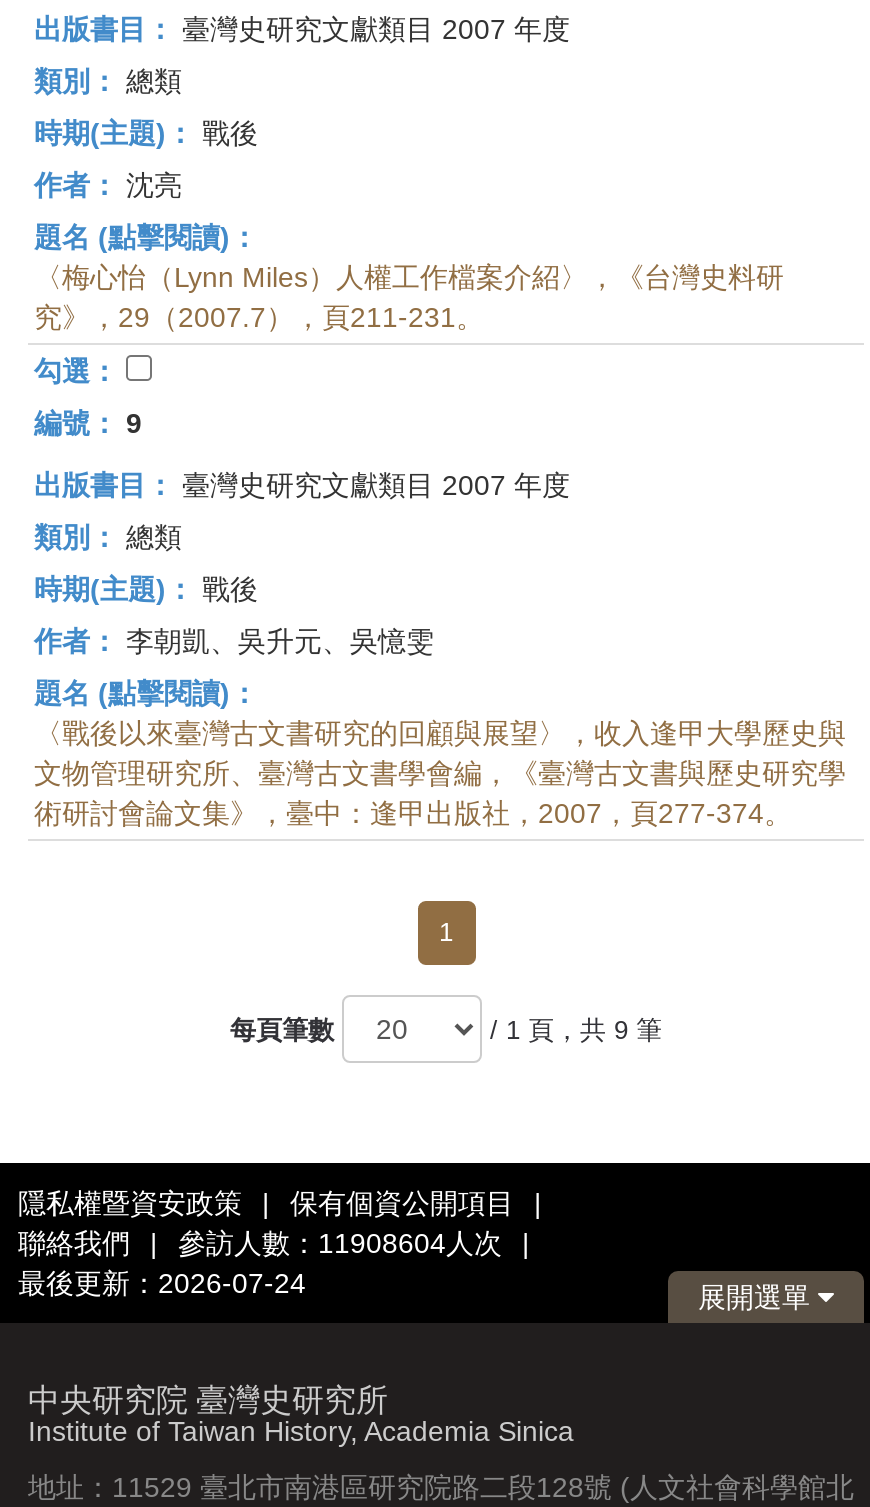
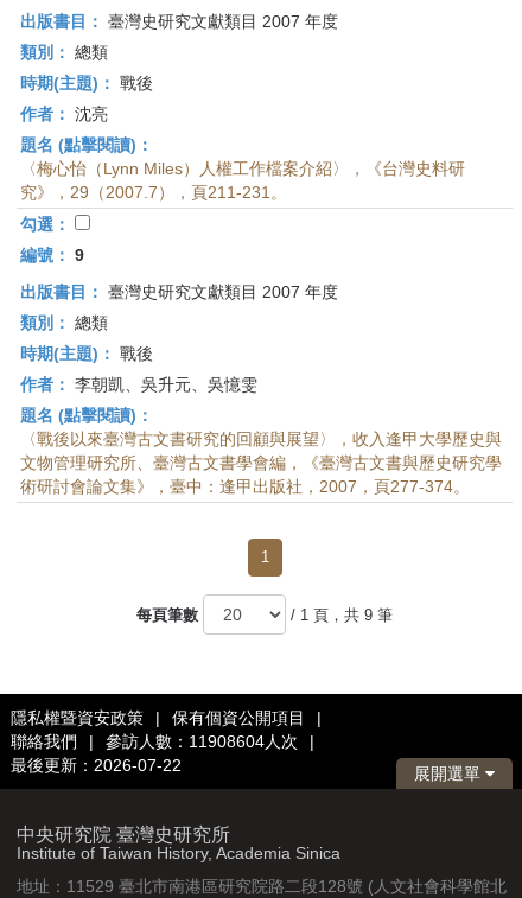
- 最後更新：2026-07-24
+ 最後更新：2026-07-22
